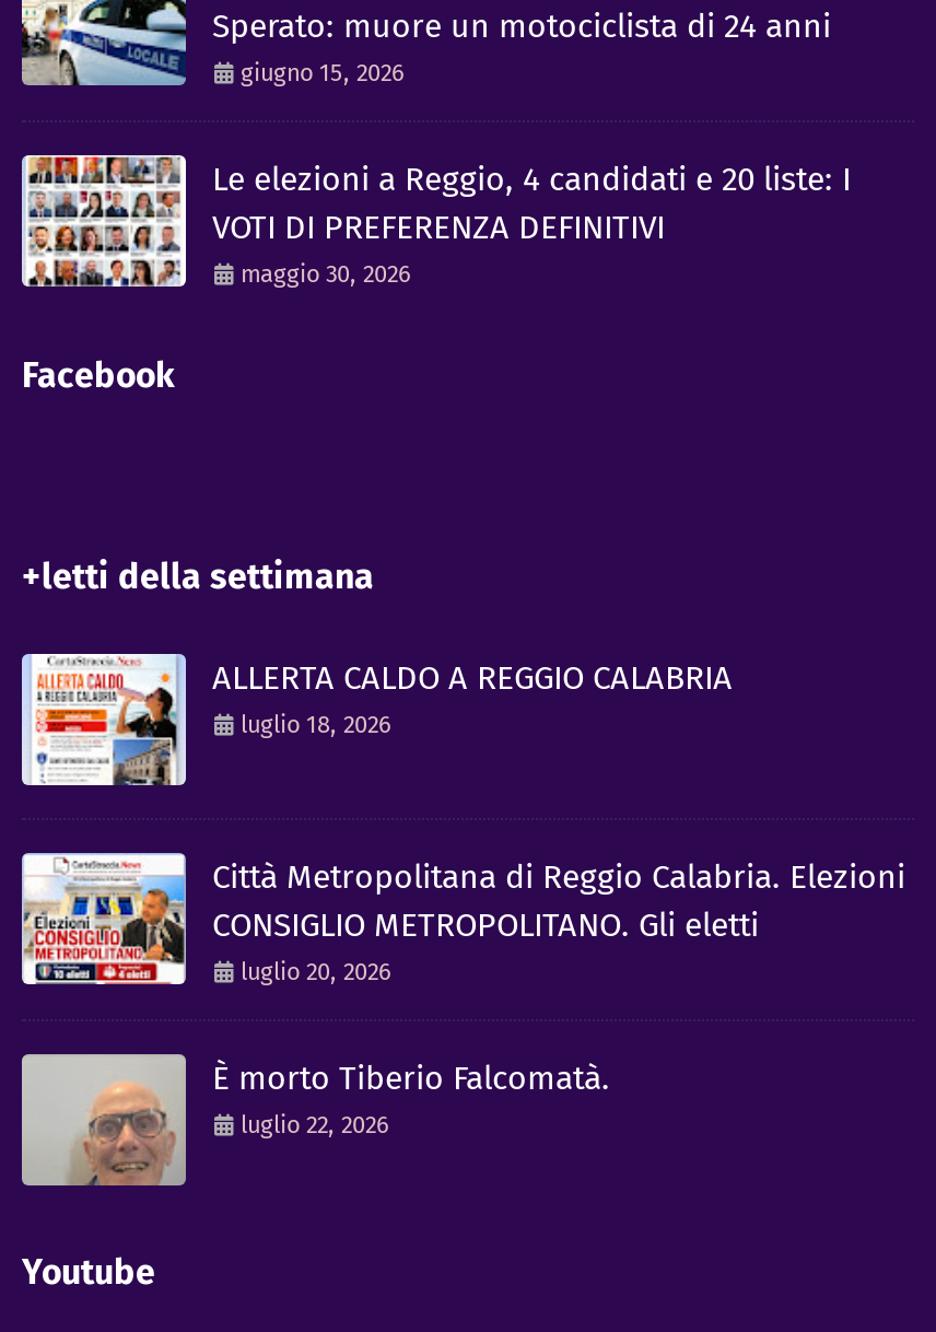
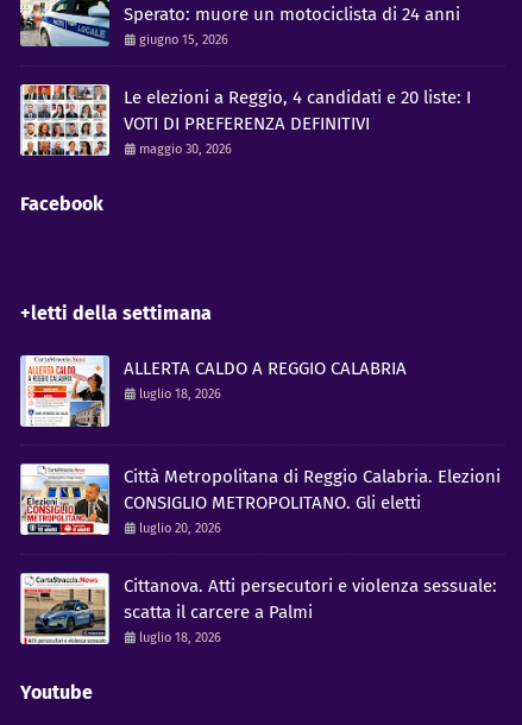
- [image]
- È morto Tiberio Falcomatà.
- luglio 22, 2026
+ [image]
+ Cittanova. Atti persecutori e violenza sessuale:
+ scatta il carcere a Palmi
+ luglio 18, 2026
